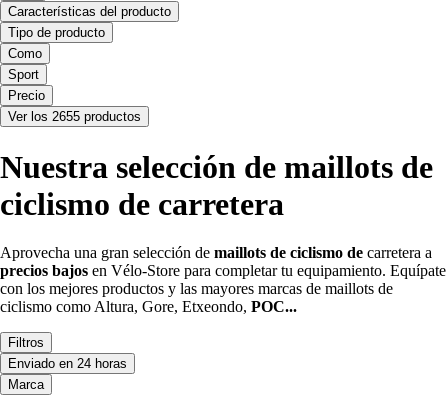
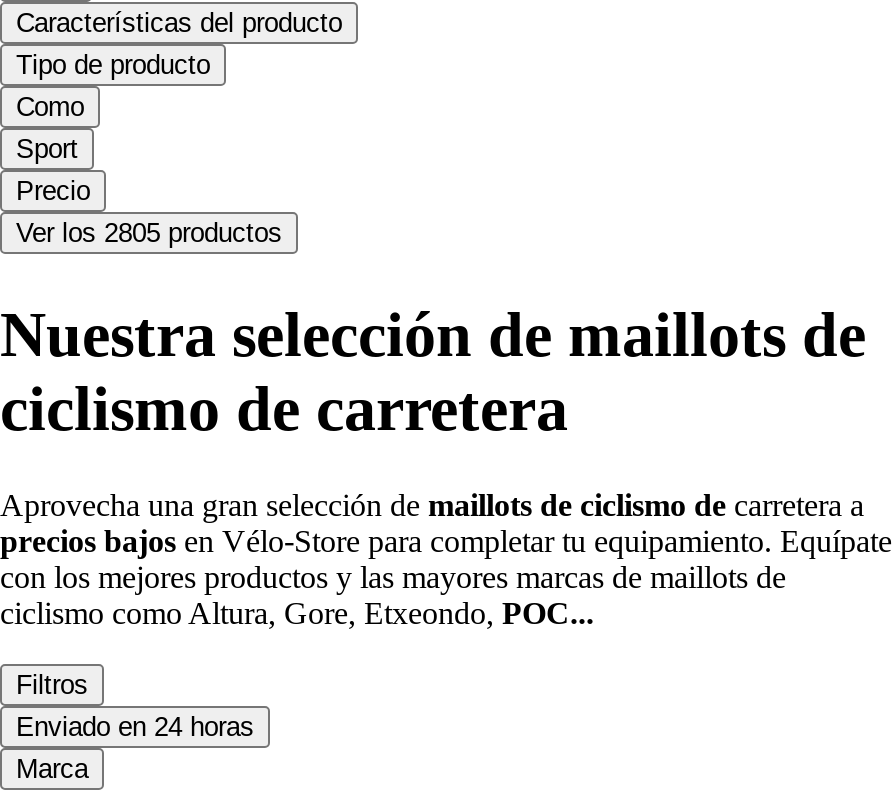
- Ver los 2655 productos
+ Ver los 2805 productos
